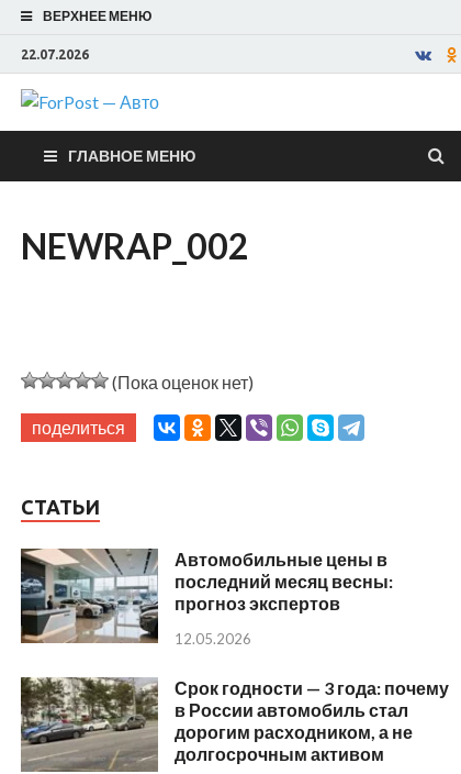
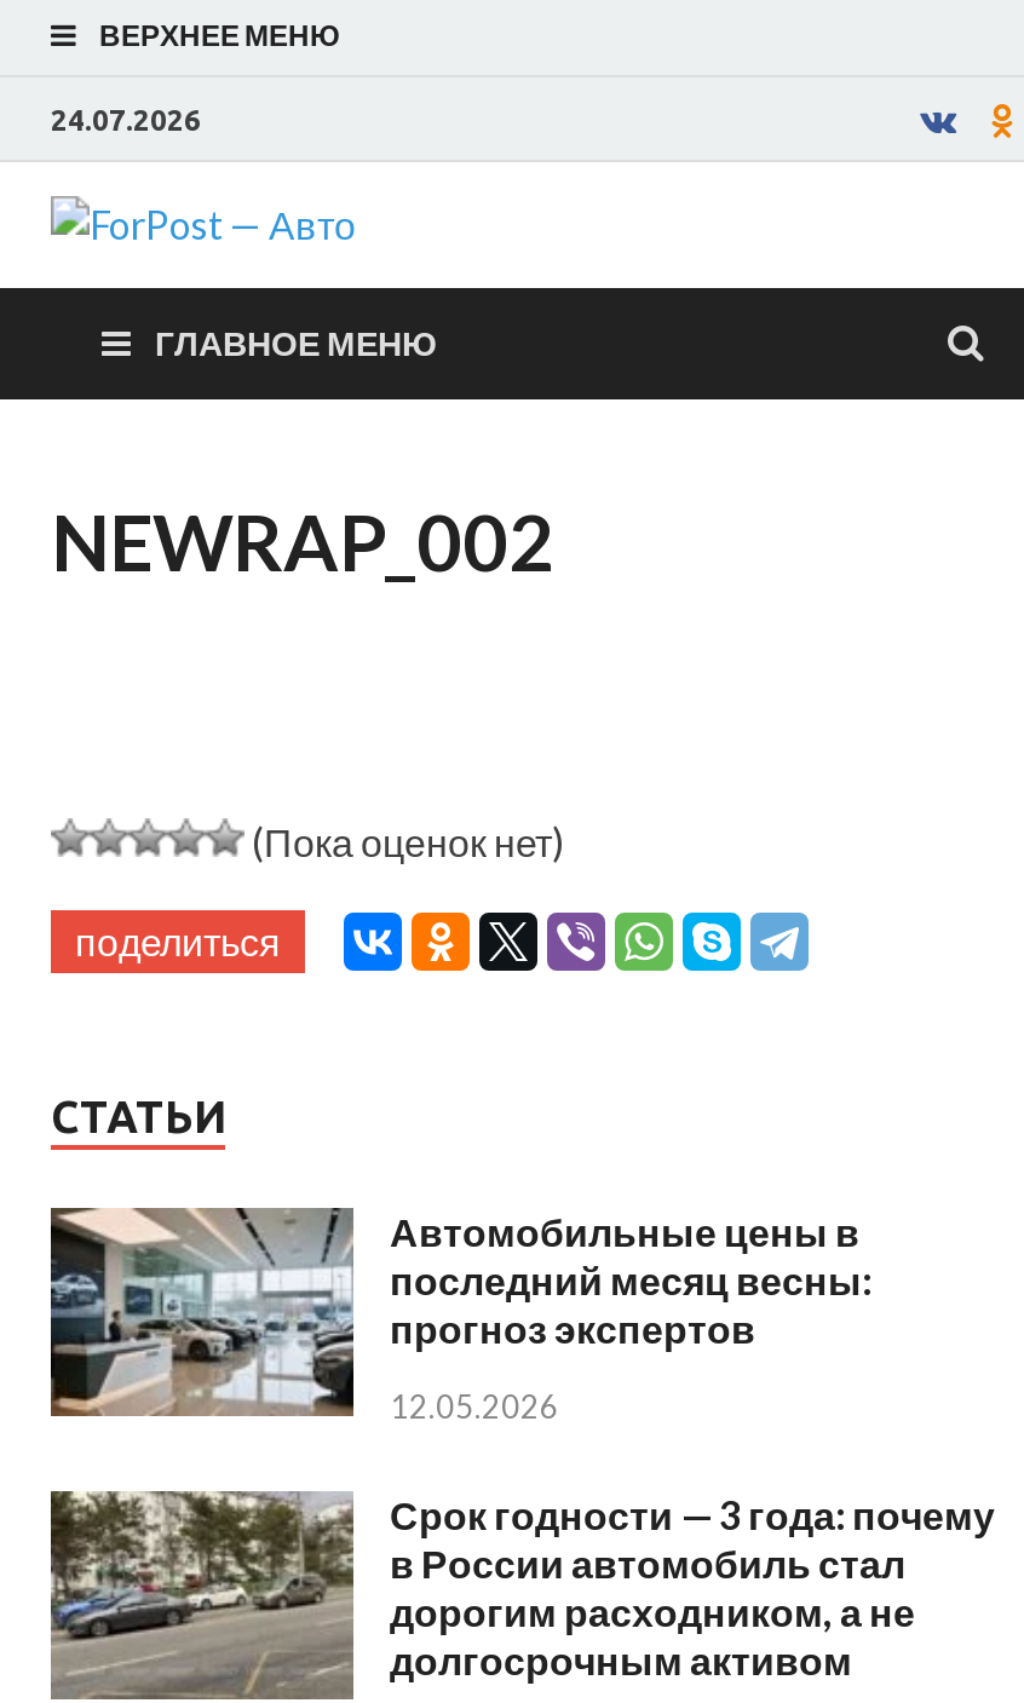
- 22.07.2026
+ 24.07.2026
